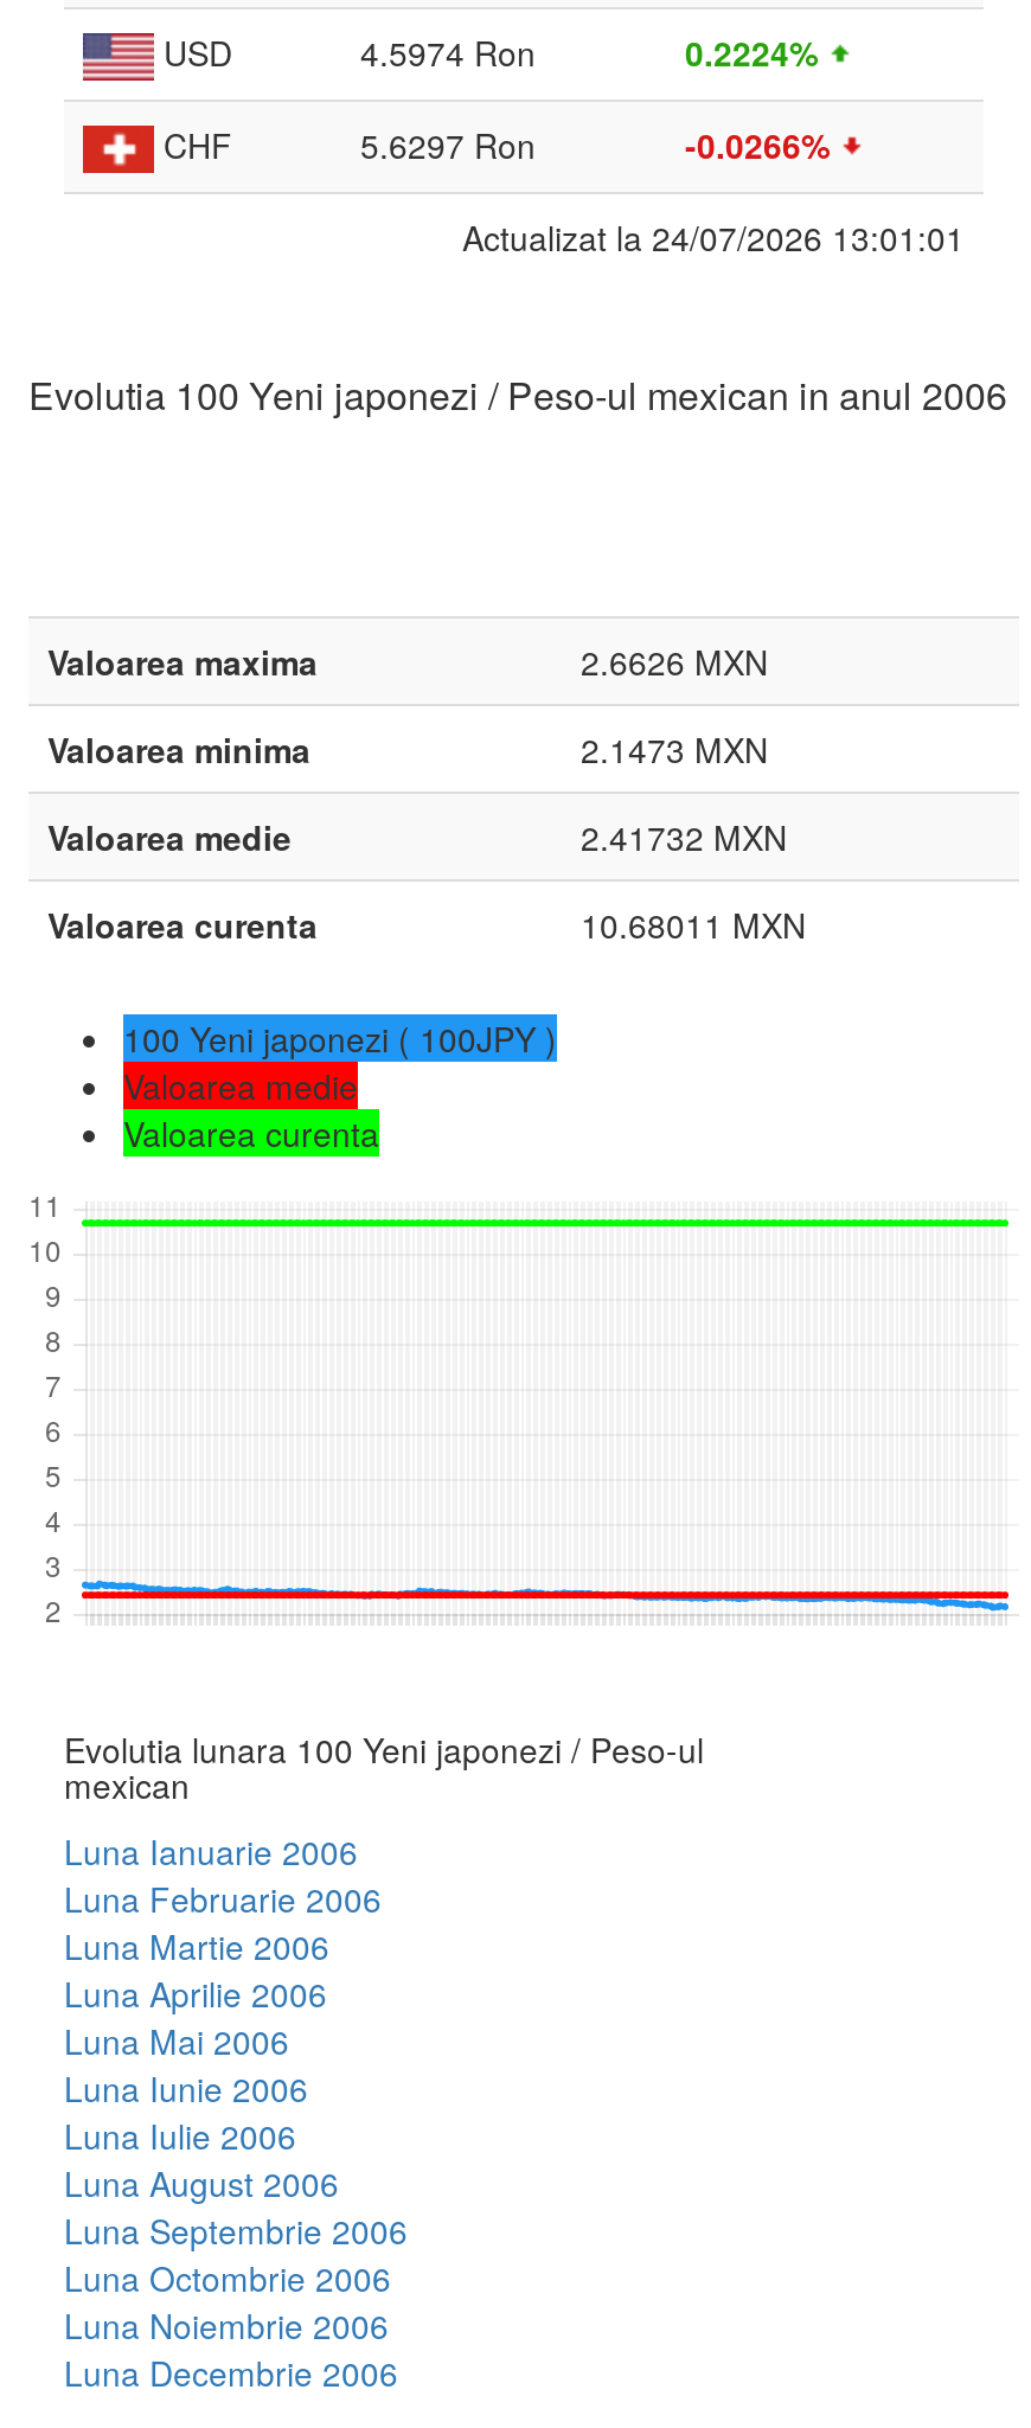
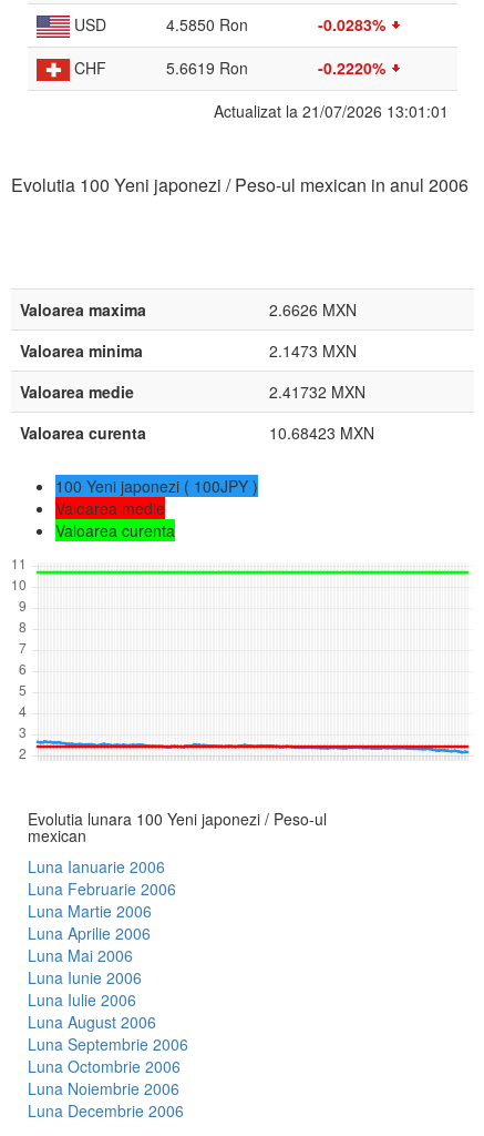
- 4.5974 Ron
+ 4.5850 Ron

- 0.2224%
+ -0.0283%

- 5.6297 Ron
+ 5.6619 Ron

- -0.0266%
+ -0.2220%

- Actualizat la 24/07/2026 13:01:01
+ Actualizat la 21/07/2026 13:01:01

- 10.68011 MXN
+ 10.68423 MXN
